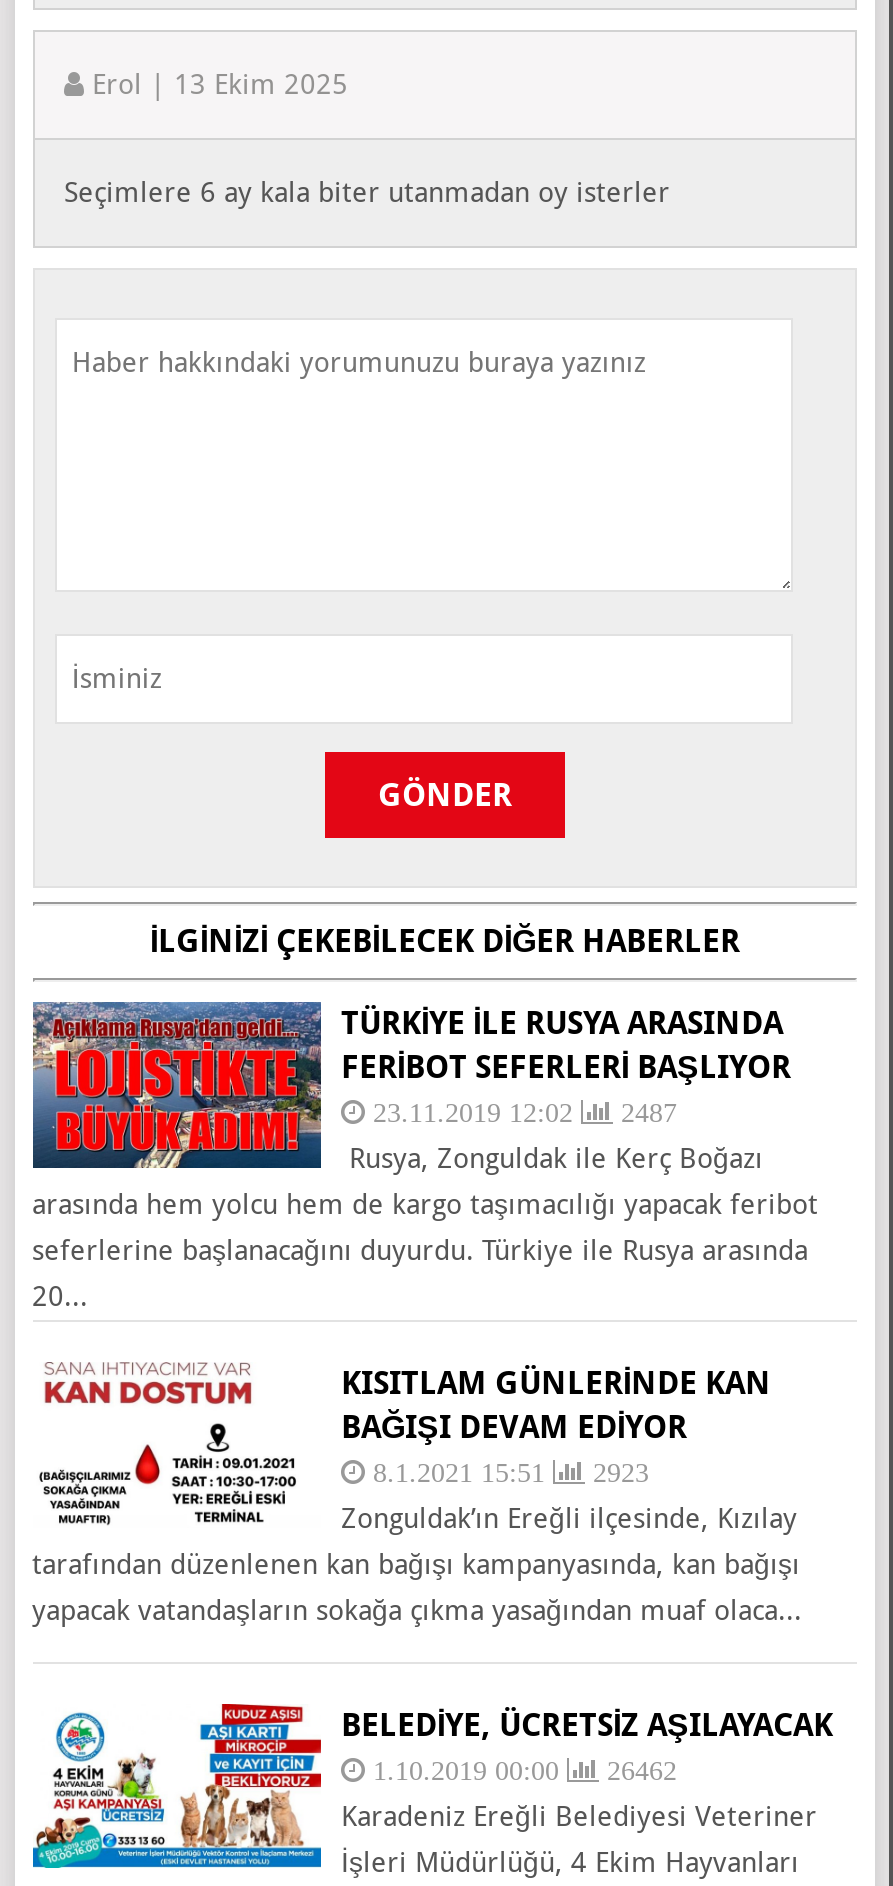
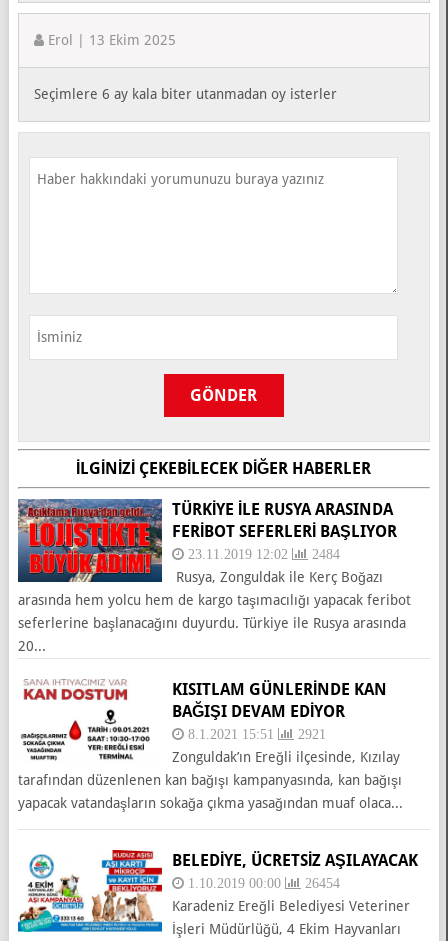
- 23.11.2019 12:02 2487
+ 23.11.2019 12:02 2484

- 8.1.2021 15:51 2923
+ 8.1.2021 15:51 2921

- 1.10.2019 00:00 26462
+ 1.10.2019 00:00 26454
